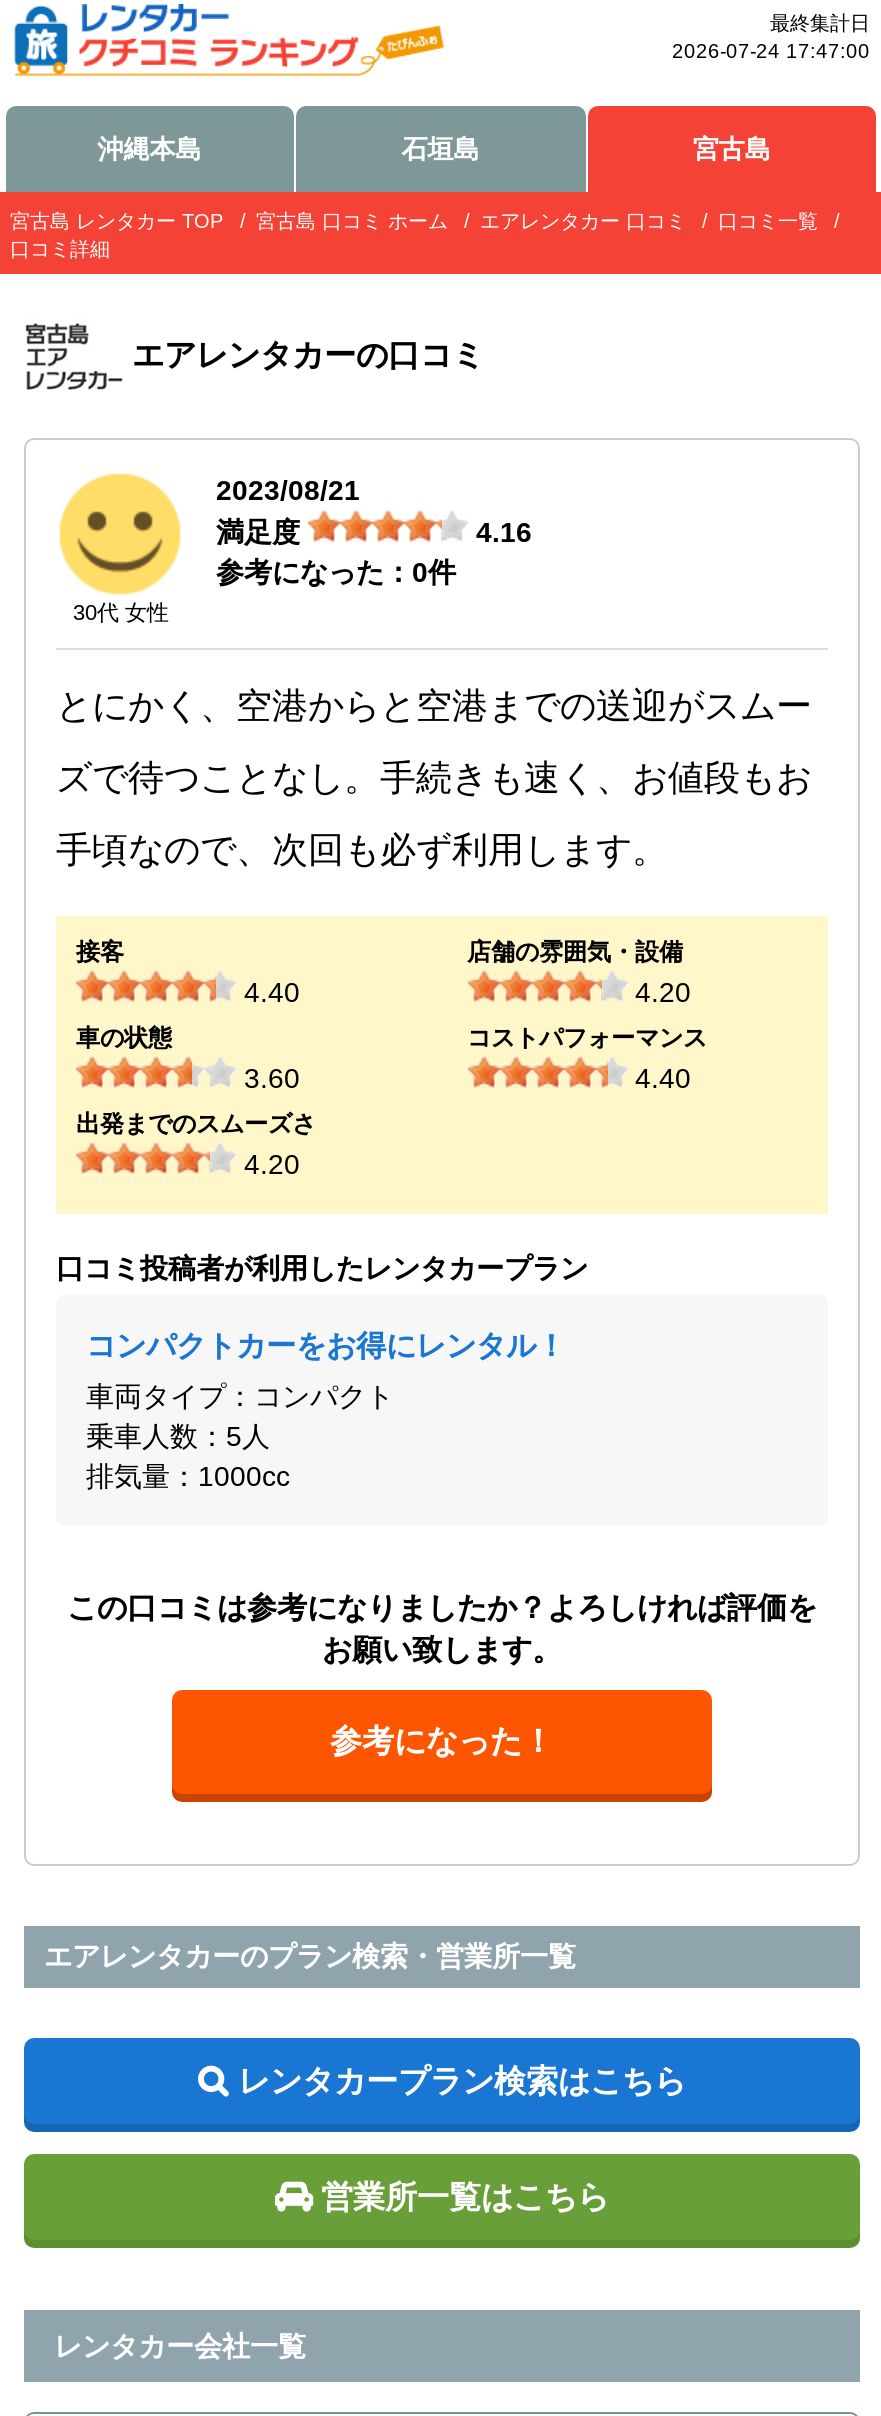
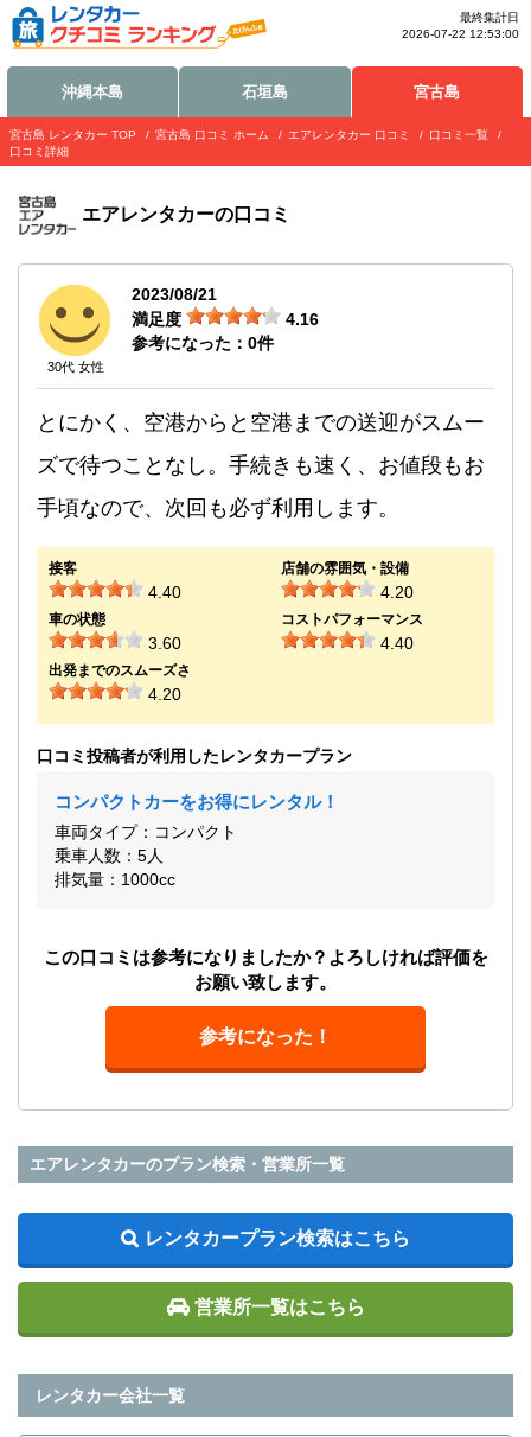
- 2026-07-24 17:47:00
+ 2026-07-22 12:53:00
